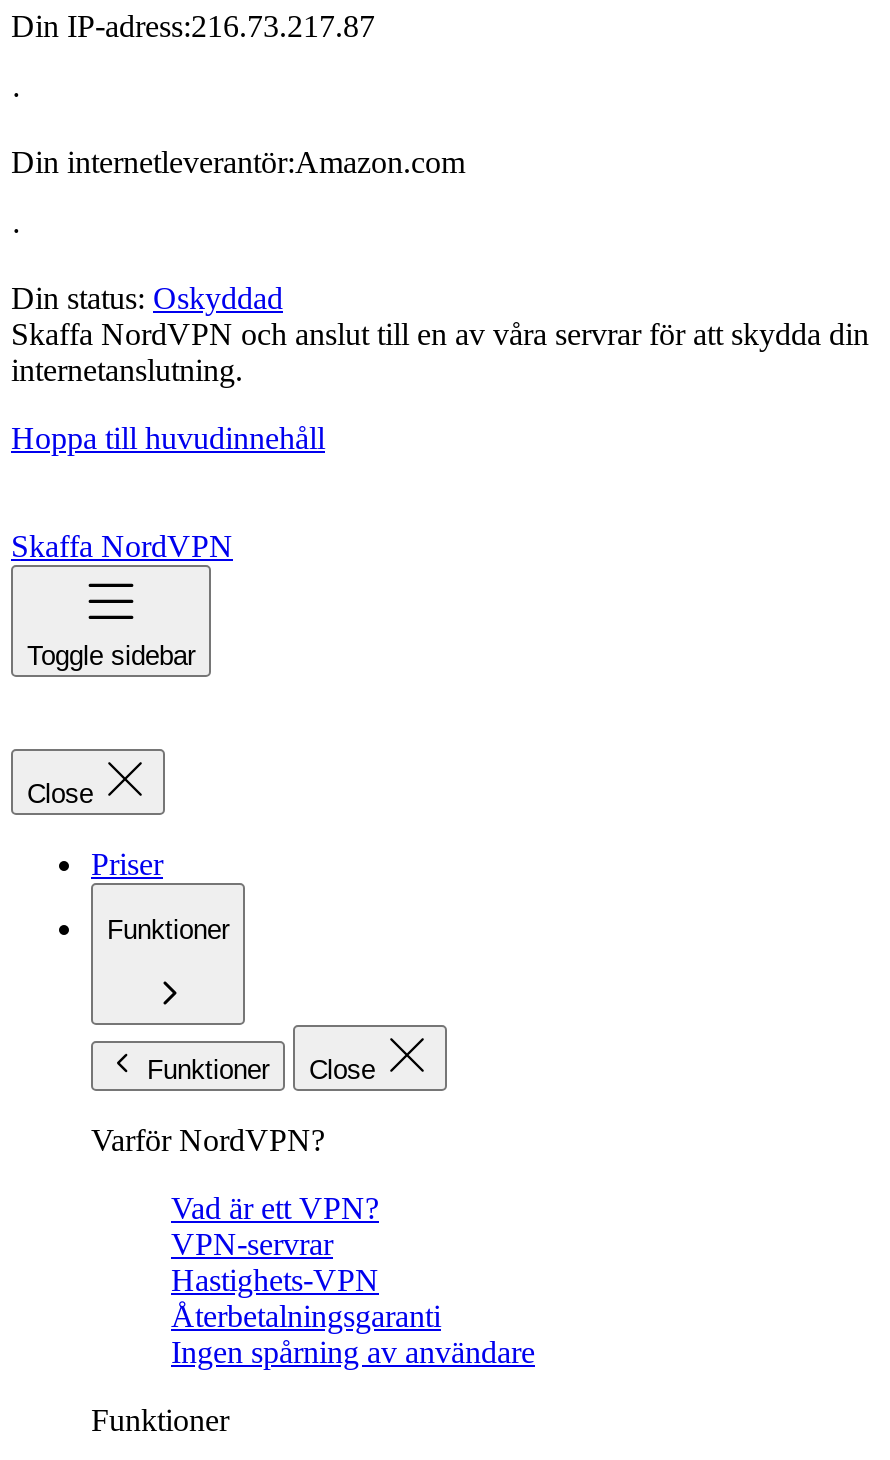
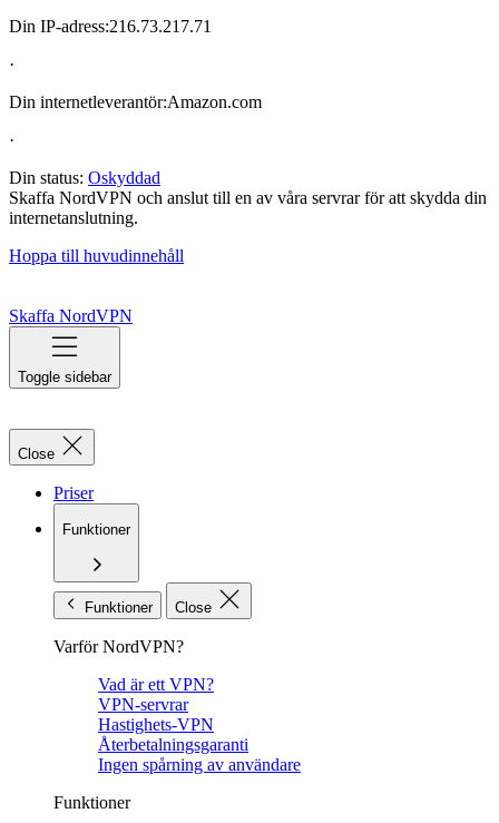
- Din IP-adress:216.73.217.87
+ Din IP-adress:216.73.217.71
